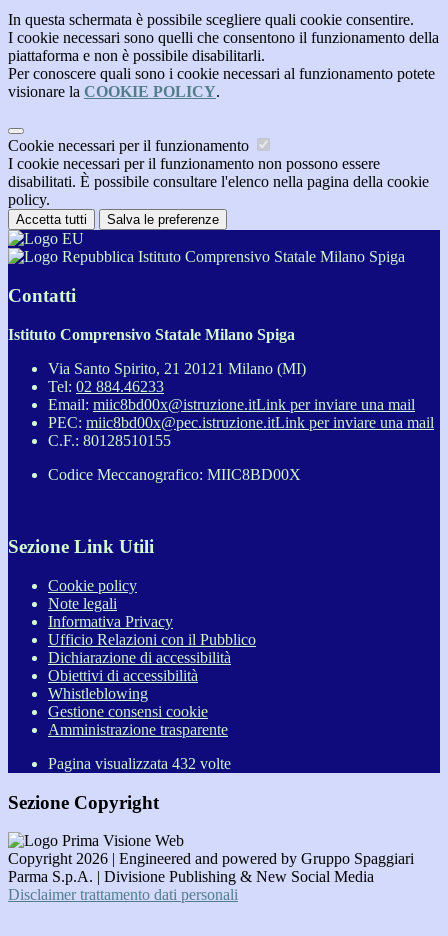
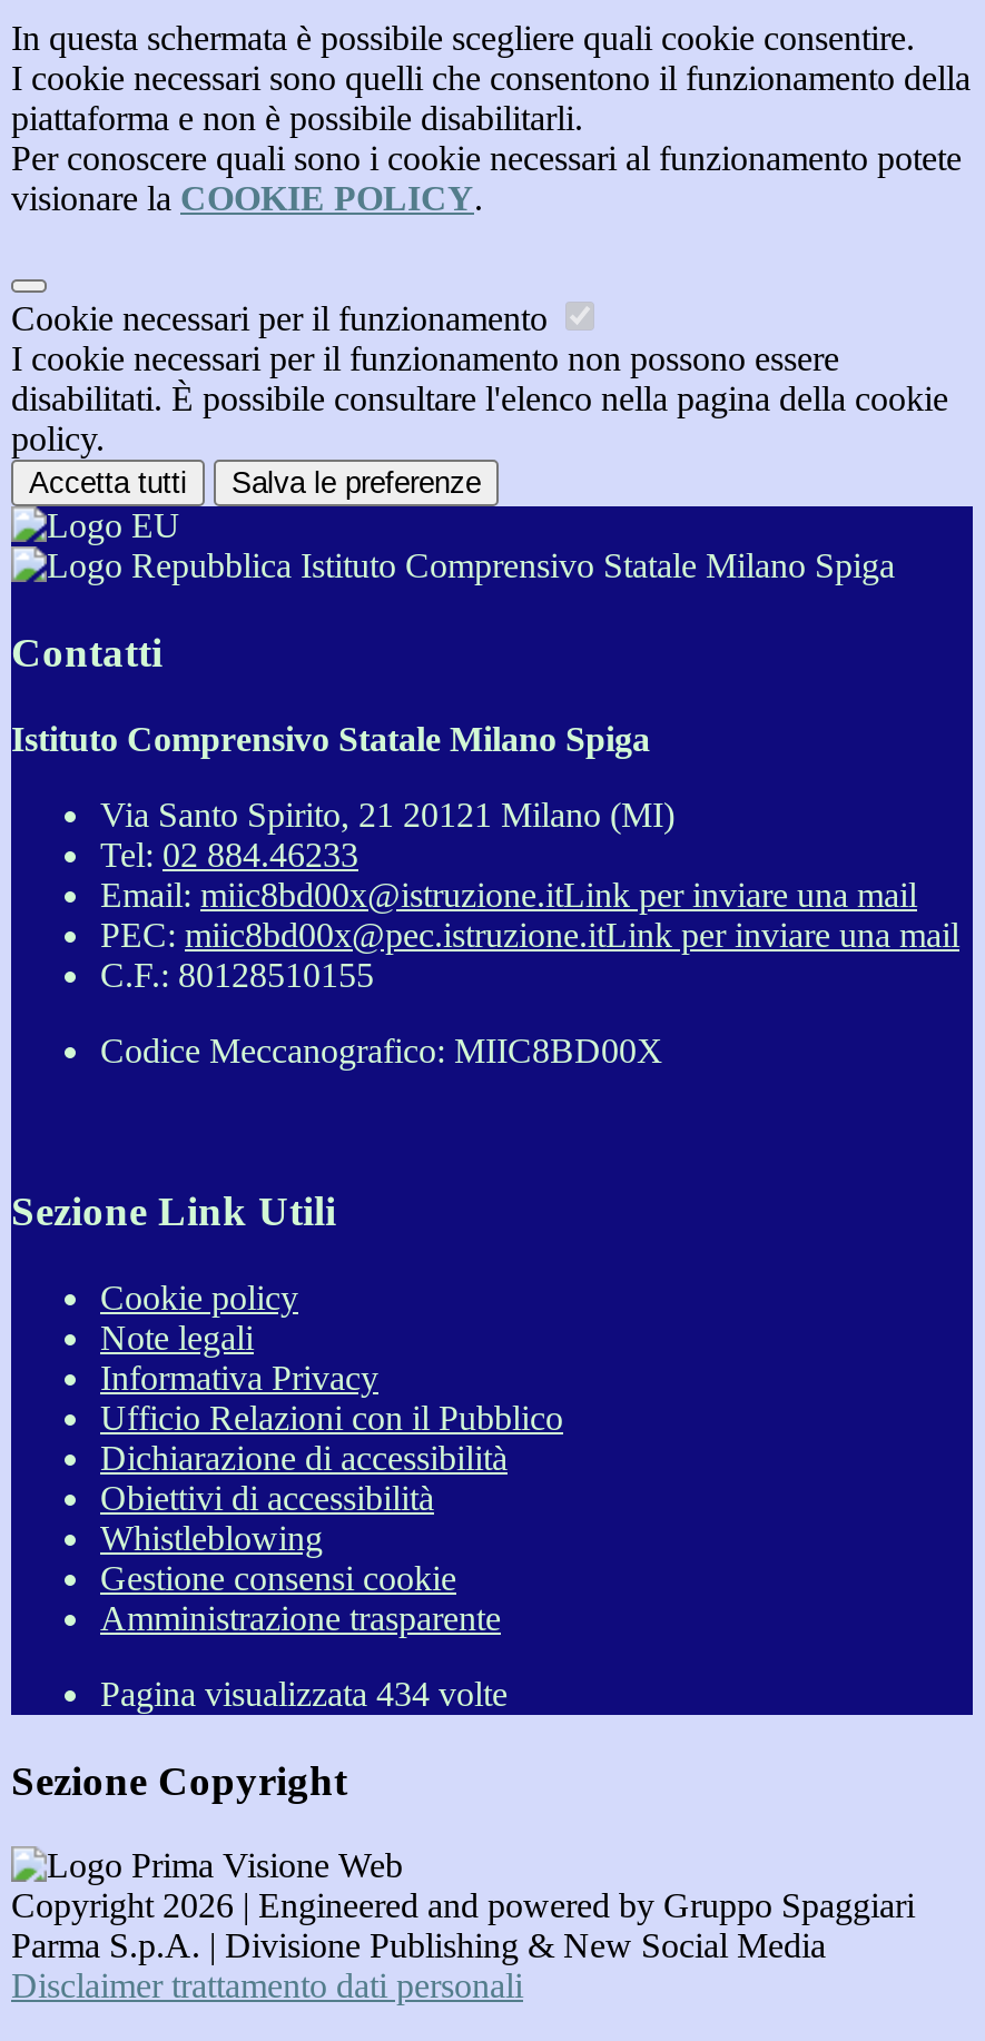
- Pagina visualizzata 432 volte
+ Pagina visualizzata 434 volte
